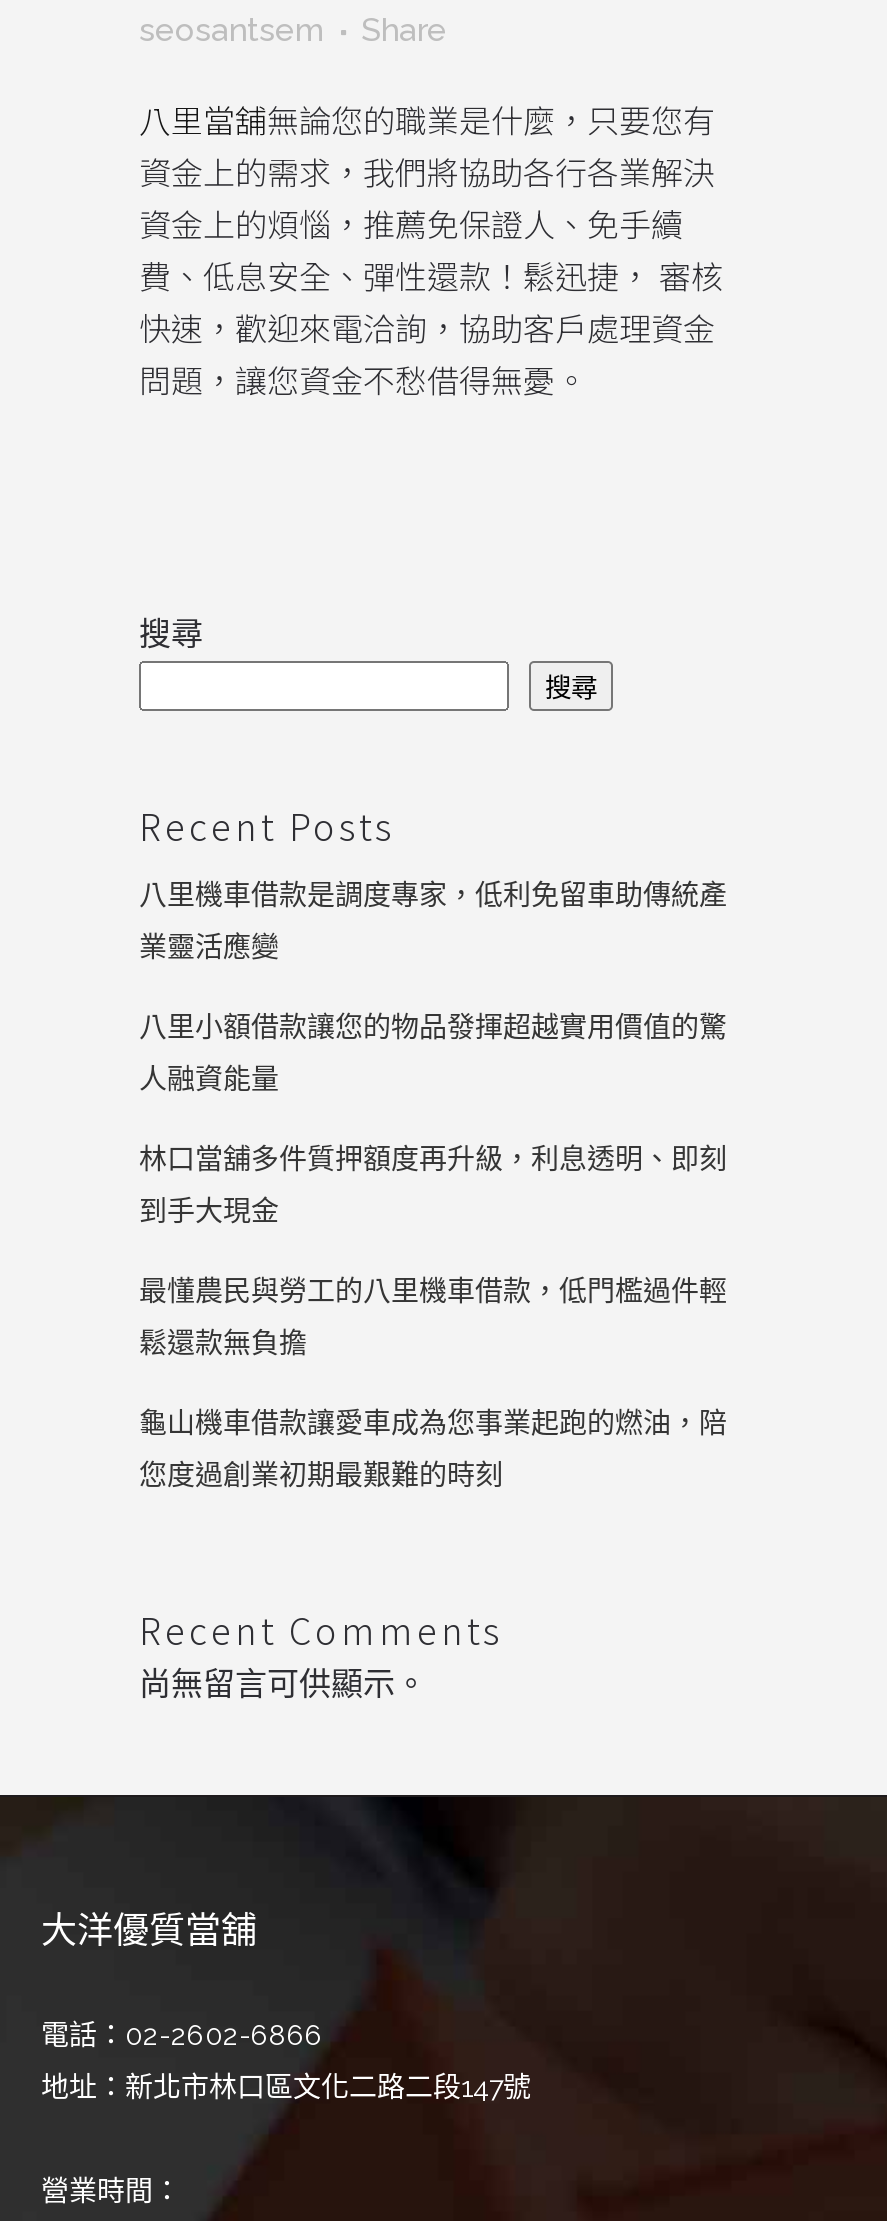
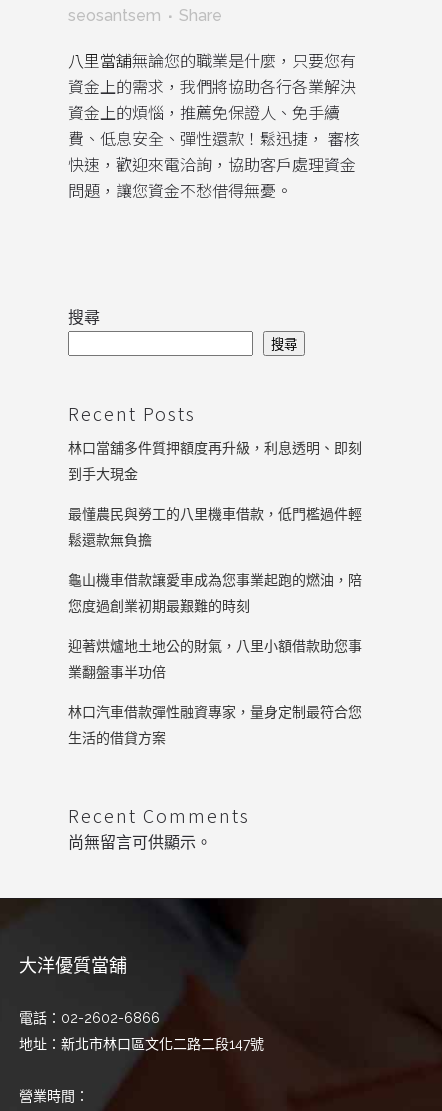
- 八里機車借款是調度專家，低利免留車助傳統產
- 業靈活應變
- 八里小額借款讓您的物品發揮超越實用價值的驚
- 人融資能量

moved up: 林口當舖多件質押額度再升級，利息透明、即刻 | 到手大現金 | 最懂農民與勞工的八里機車借款，低門檻過件輕 | 鬆還款無負擔 | 龜山機車借款讓愛車成為您事業起跑的燃油，陪 | 您度過創業初期最艱難的時刻

+ 迎著烘爐地土地公的財氣，八里小額借款助您事
+ 業翻盤事半功倍
+ 林口汽車借款彈性融資專家，量身定制最符合您
+ 生活的借貸方案
